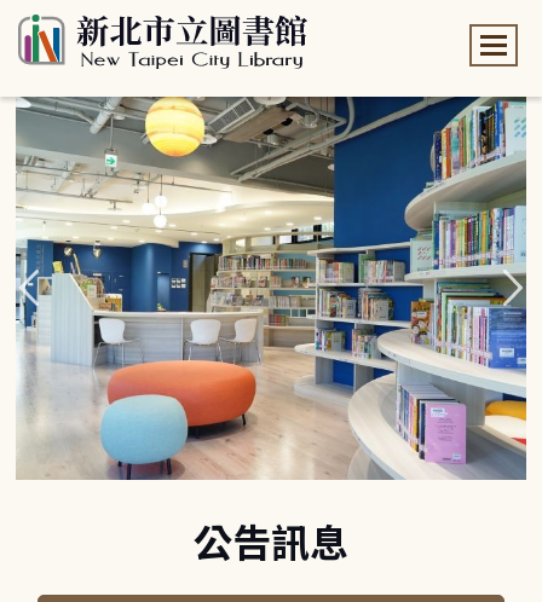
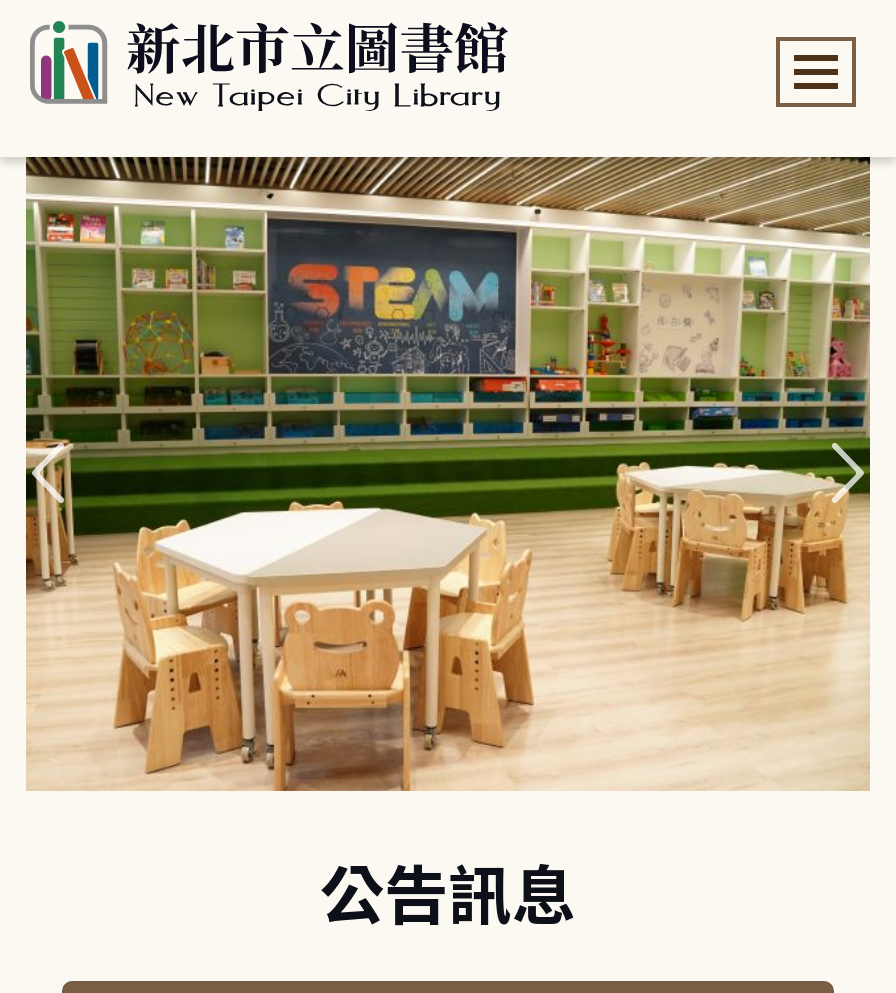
- [image]
+ [image]
